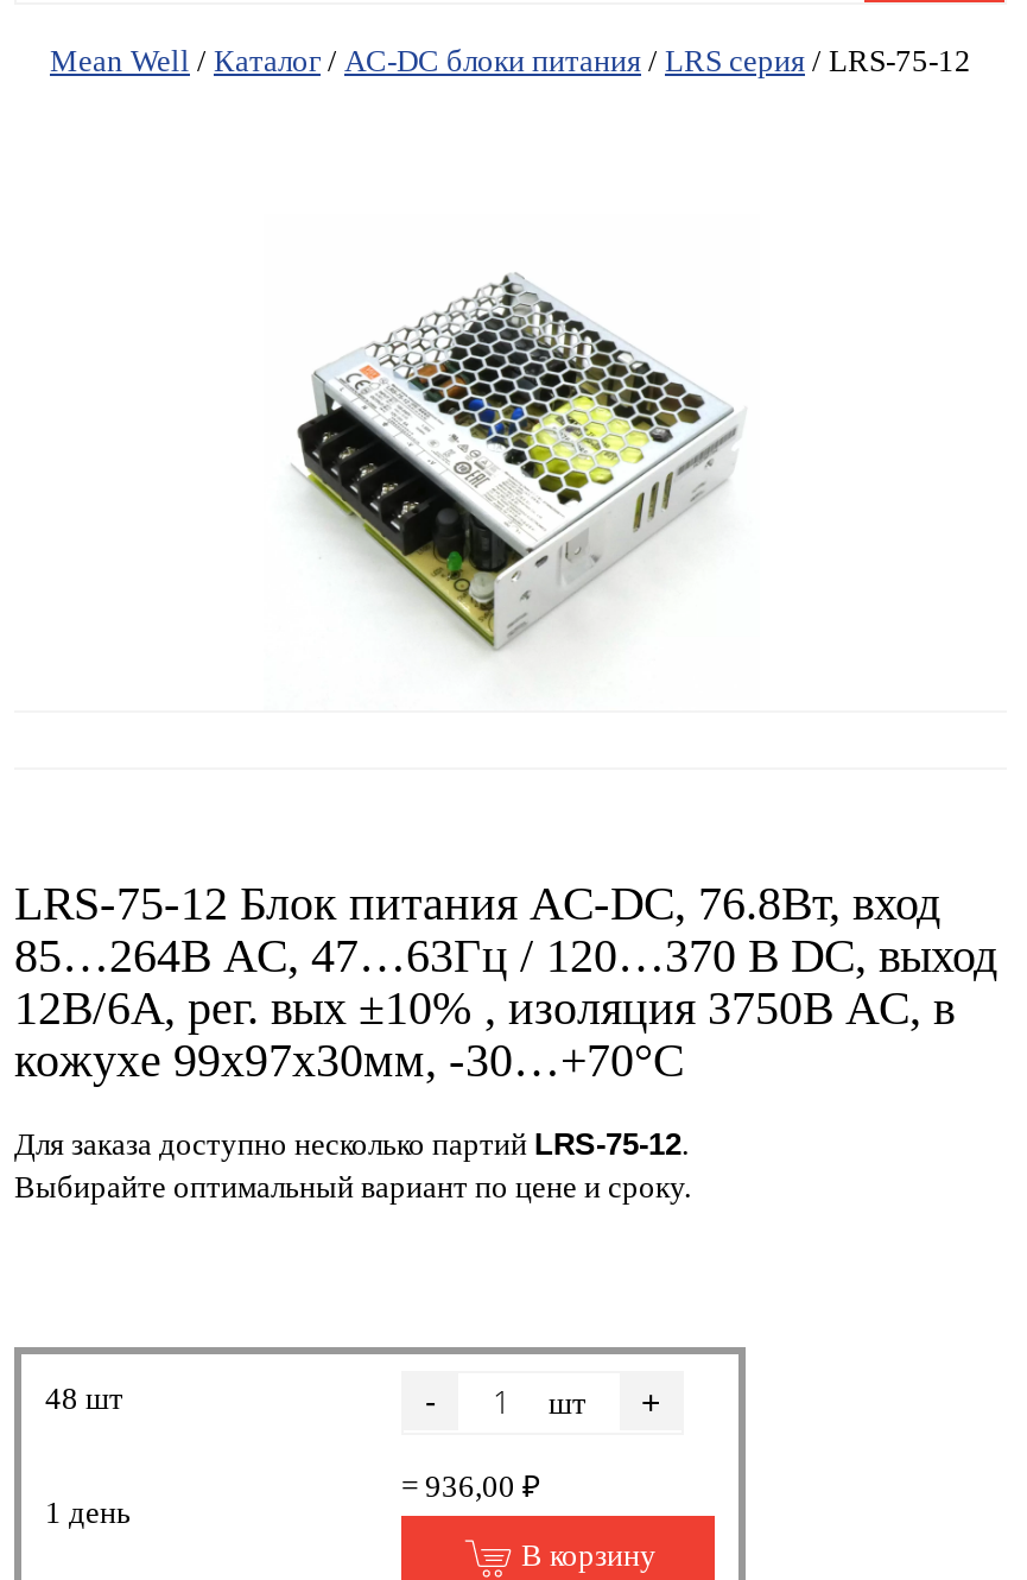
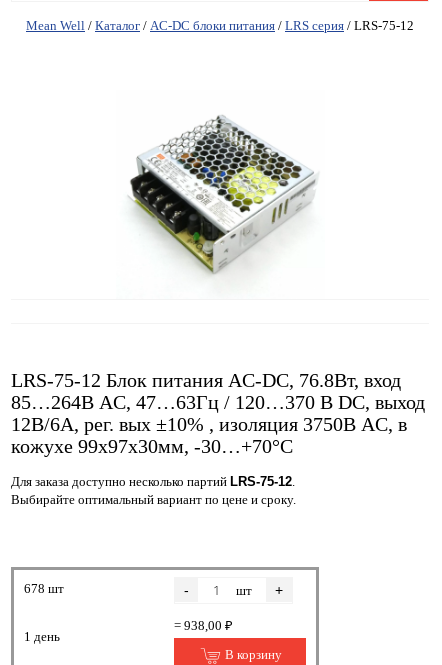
- 48 шт
+ 678 шт

- = 936,00 ₽
+ = 938,00 ₽
